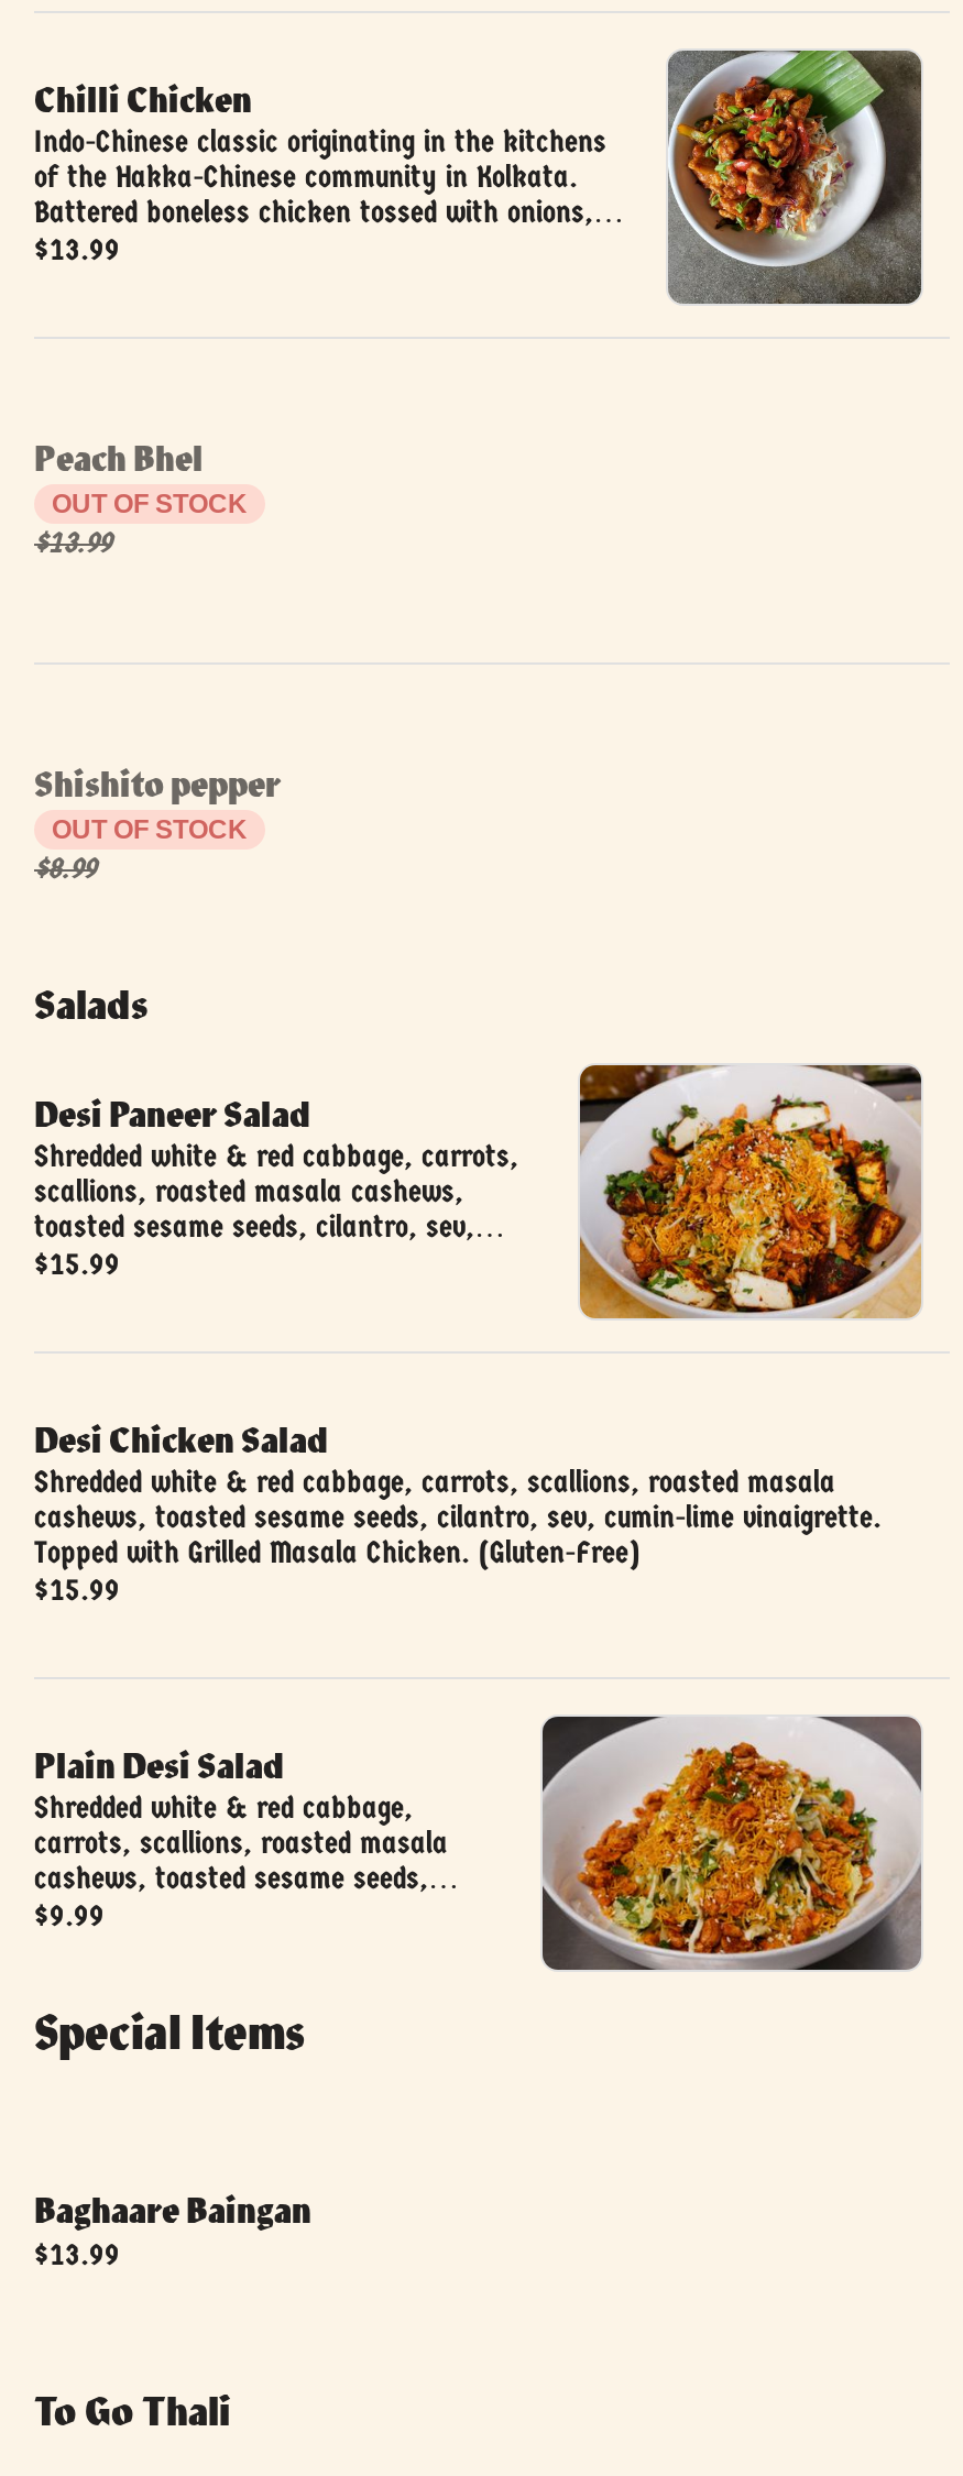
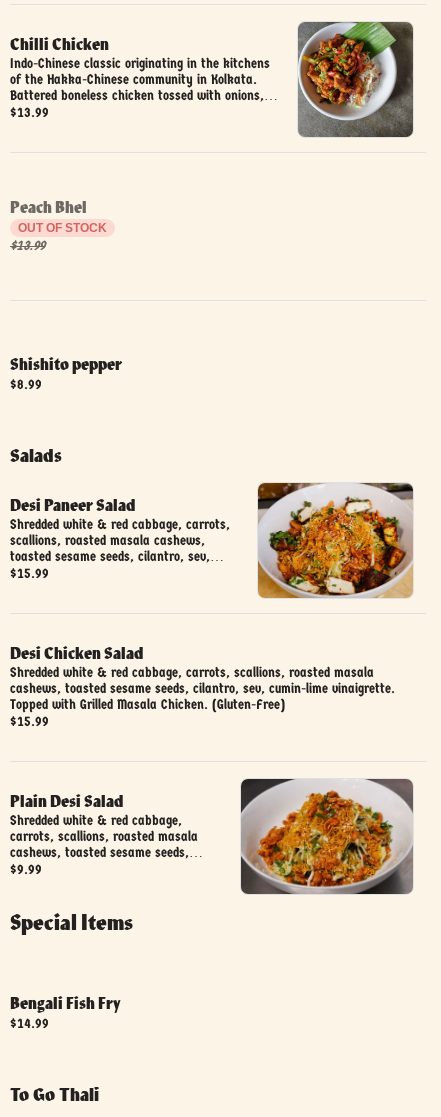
- OUT OF STOCK

- Baghaare Baingan
- $13.99
+ Bengali Fish Fry
+ $14.99
